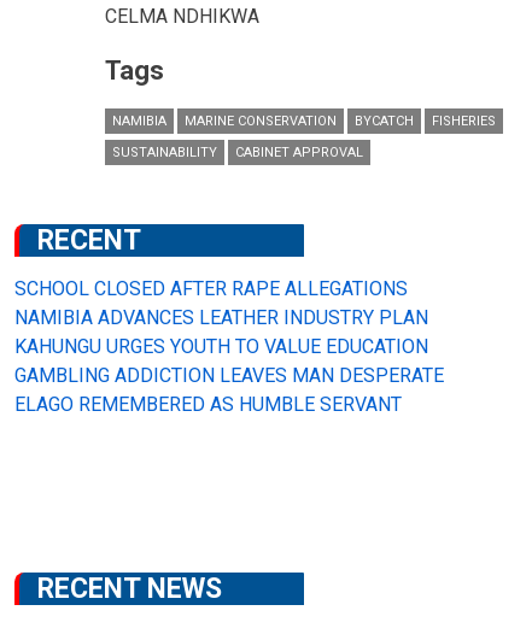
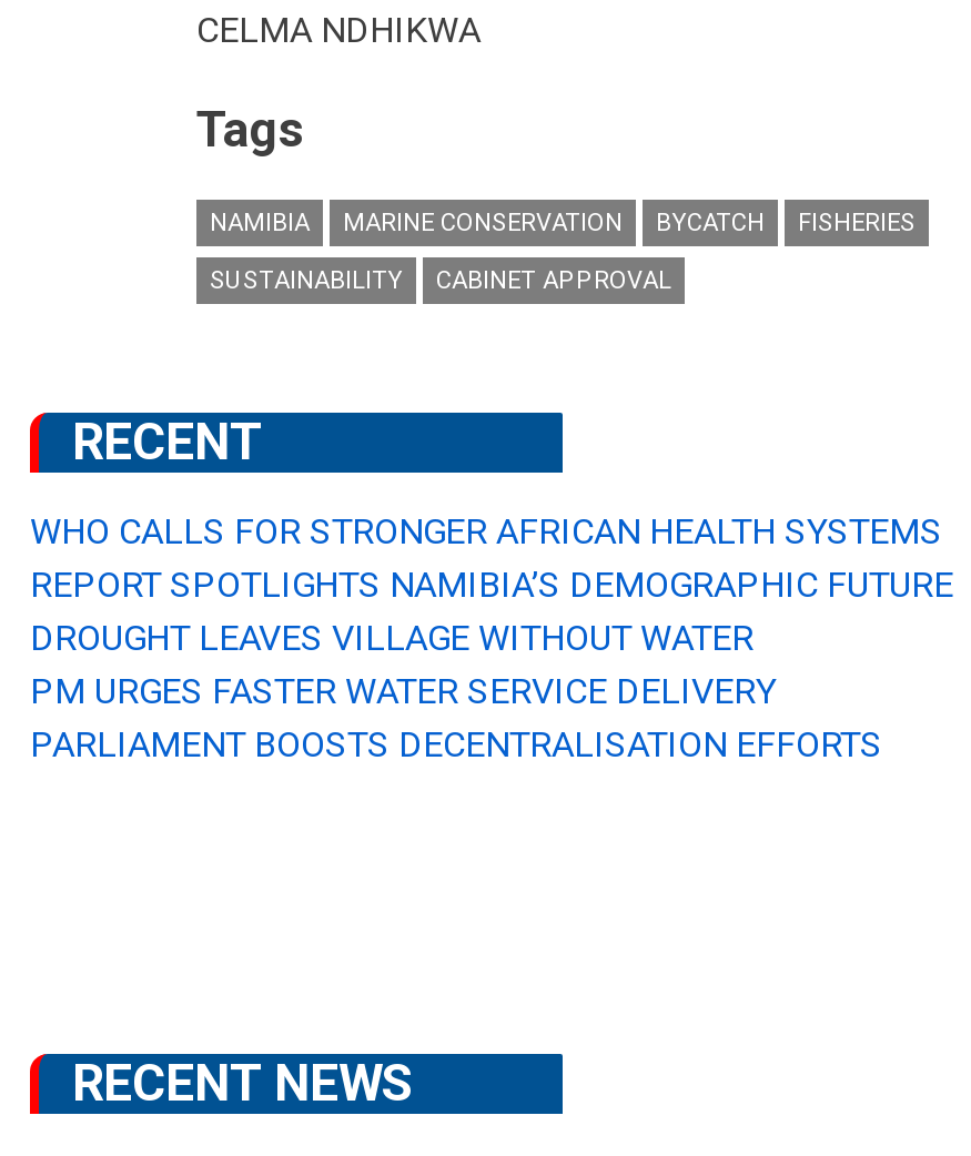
- SCHOOL CLOSED AFTER RAPE ALLEGATIONS
- NAMIBIA ADVANCES LEATHER INDUSTRY PLAN
- KAHUNGU URGES YOUTH TO VALUE EDUCATION
- GAMBLING ADDICTION LEAVES MAN DESPERATE
- ELAGO REMEMBERED AS HUMBLE SERVANT
+ WHO CALLS FOR STRONGER AFRICAN HEALTH SYSTEMS
+ REPORT SPOTLIGHTS NAMIBIA’S DEMOGRAPHIC FUTURE
+ DROUGHT LEAVES VILLAGE WITHOUT WATER
+ PM URGES FASTER WATER SERVICE DELIVERY
+ PARLIAMENT BOOSTS DECENTRALISATION EFFORTS
